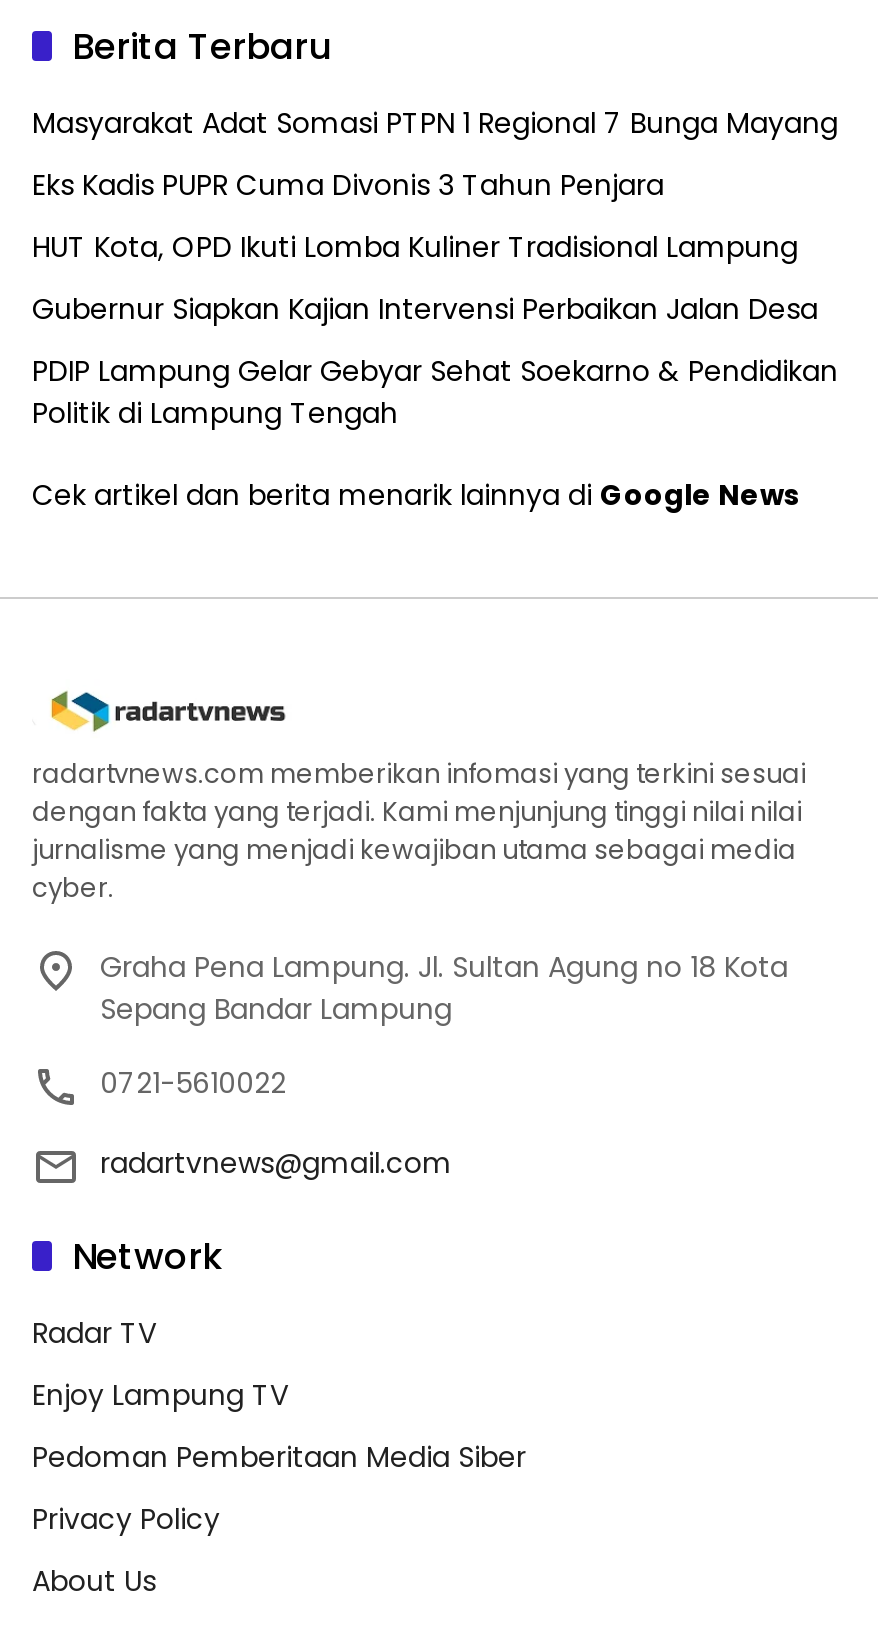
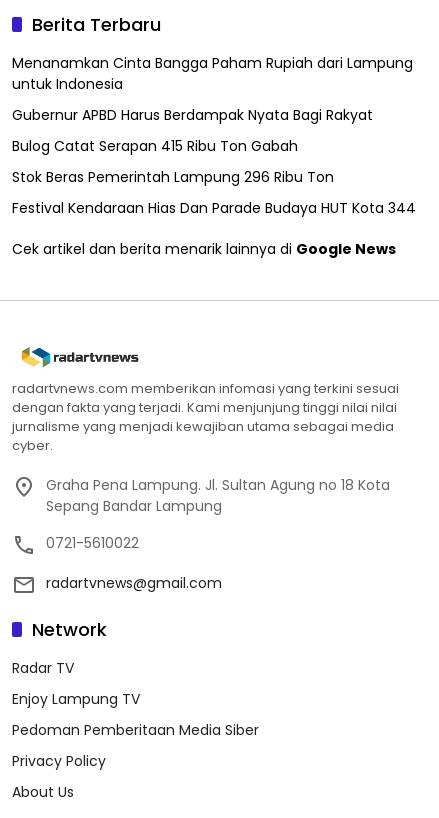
- Masyarakat Adat Somasi PTPN 1 Regional 7 Bunga Mayang
+ Menanamkan Cinta Bangga Paham Rupiah dari Lampung
+ untuk Indonesia

- Eks Kadis PUPR Cuma Divonis 3 Tahun Penjara
+ Gubernur APBD Harus Berdampak Nyata Bagi Rakyat

- HUT Kota, OPD Ikuti Lomba Kuliner Tradisional Lampung
+ Bulog Catat Serapan 415 Ribu Ton Gabah

- Gubernur Siapkan Kajian Intervensi Perbaikan Jalan Desa
+ Stok Beras Pemerintah Lampung 296 Ribu Ton

- PDIP Lampung Gelar Gebyar Sehat Soekarno & Pendidikan
- Politik di Lampung Tengah
+ Festival Kendaraan Hias Dan Parade Budaya HUT Kota 344
